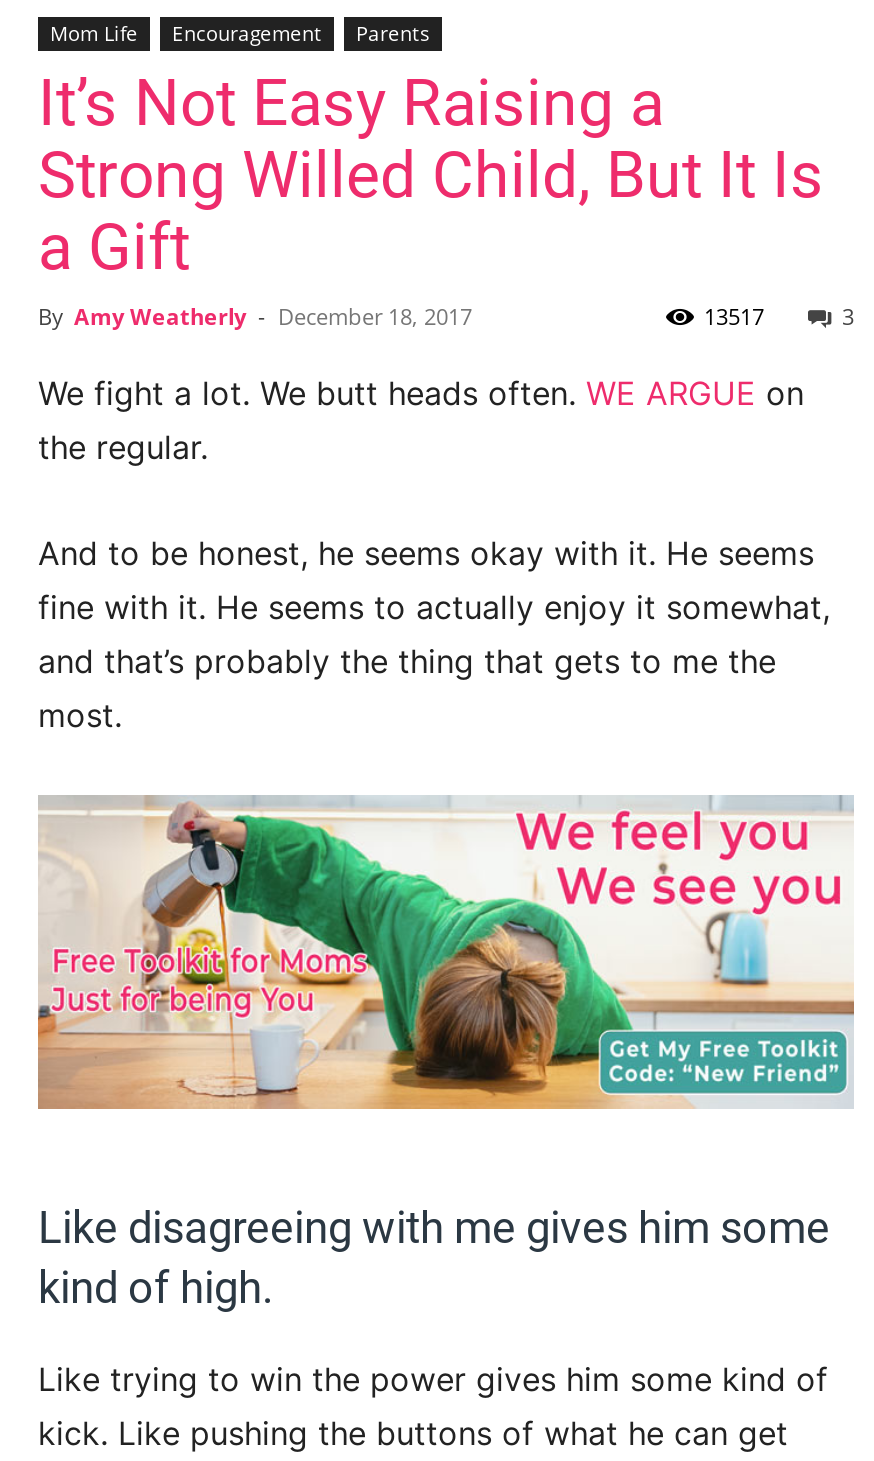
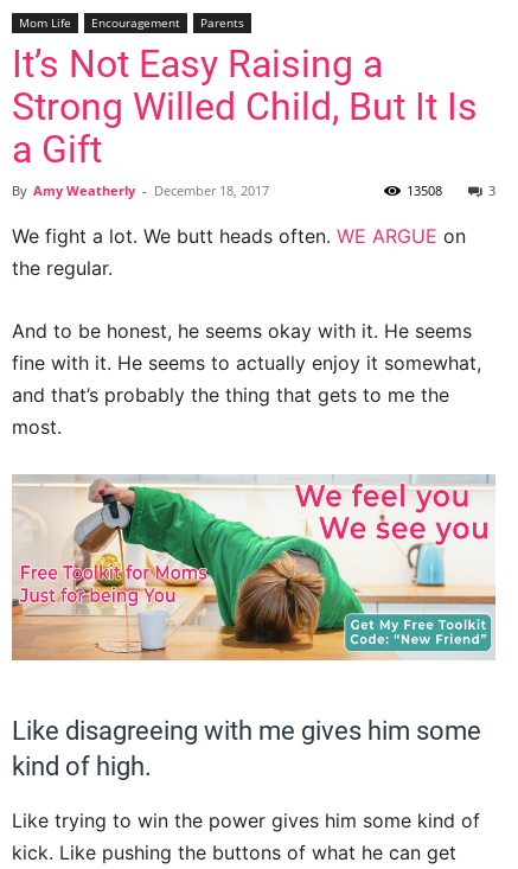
- 13517
+ 13508
